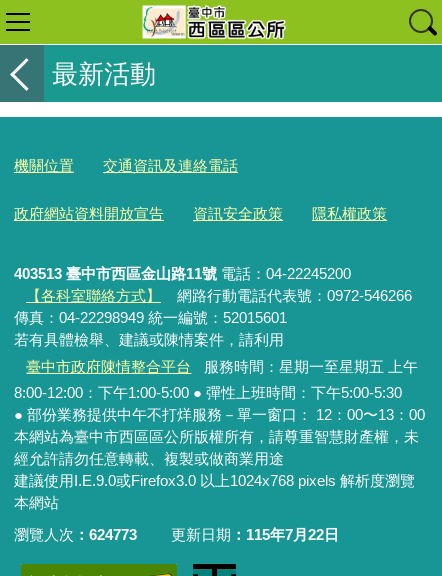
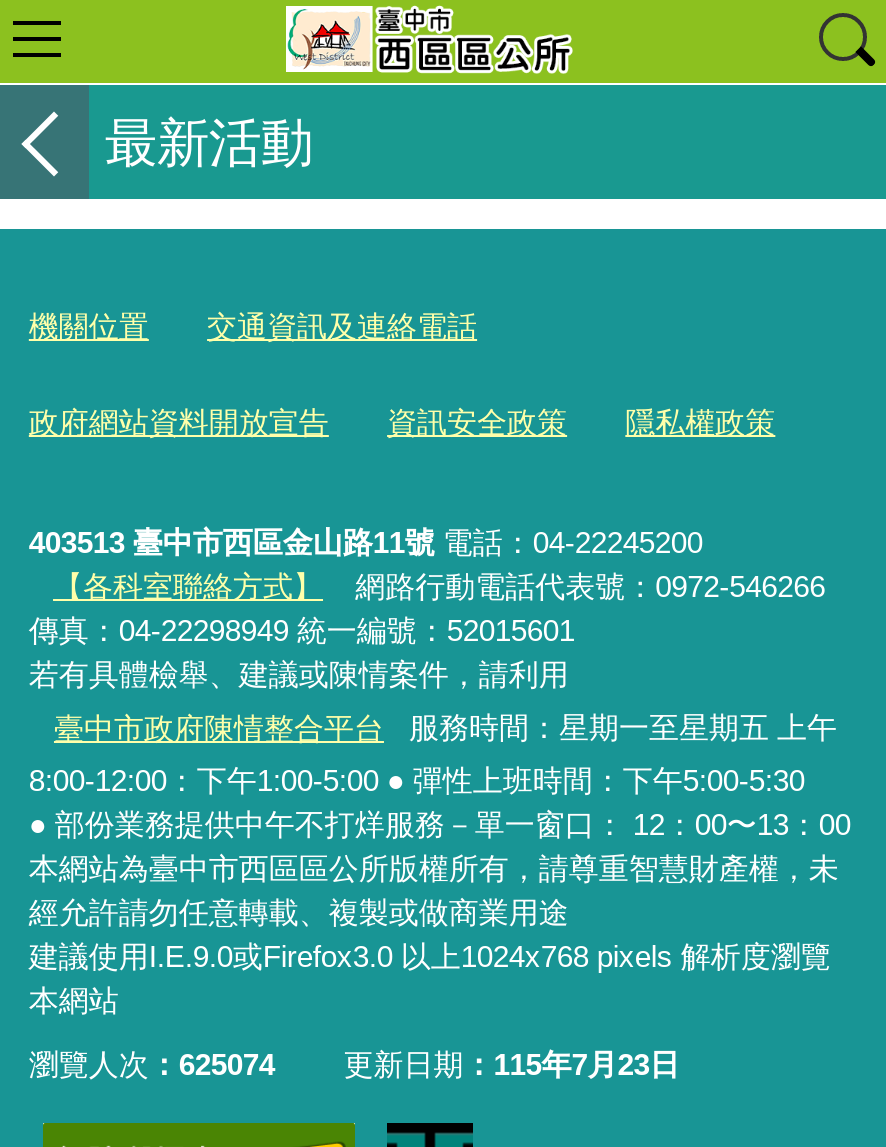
- 瀏覽人次 624773
+ 瀏覽人次 625074

- 更新日期 115年7月22日
+ 更新日期 115年7月23日
